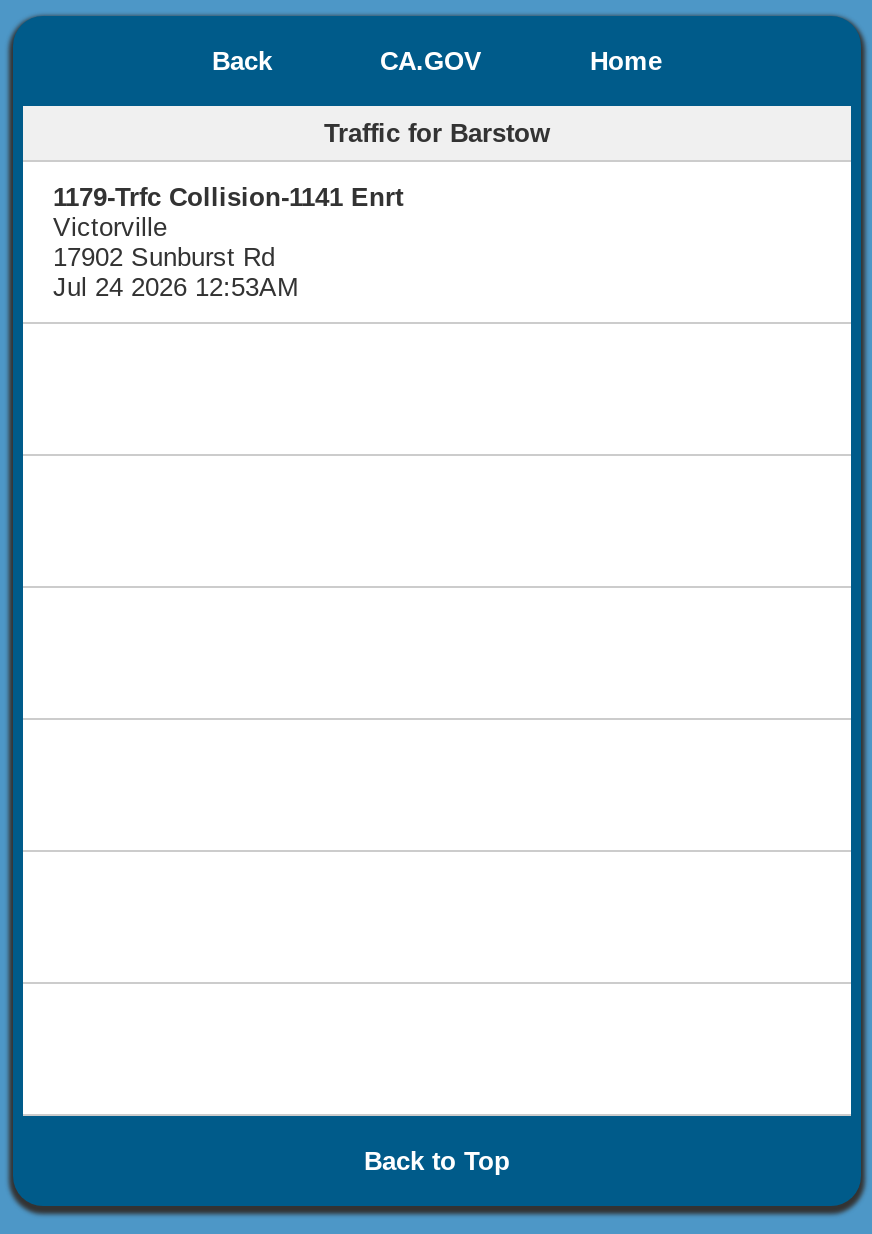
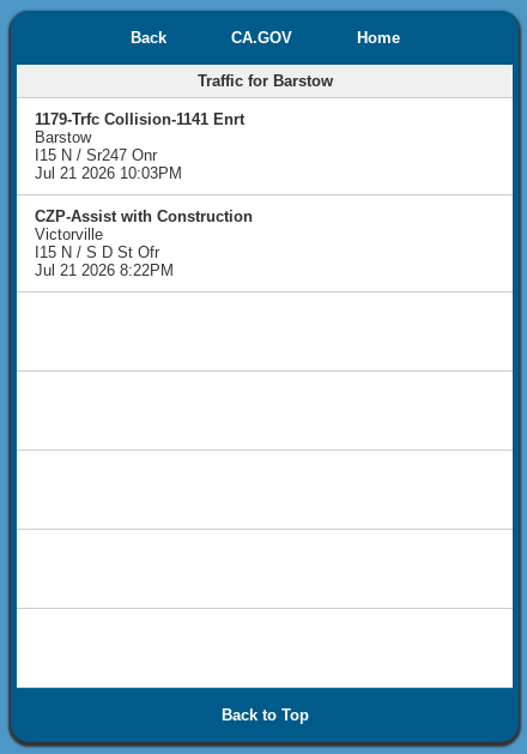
+ Barstow
+ I15 N / Sr247 Onr
+ Jul 21 2026 10:03PM
+ CZP-Assist with Construction

moved down: Victorville

- 17902 Sunburst Rd
- Jul 24 2026 12:53AM
+ I15 N / S D St Ofr
+ Jul 21 2026 8:22PM
